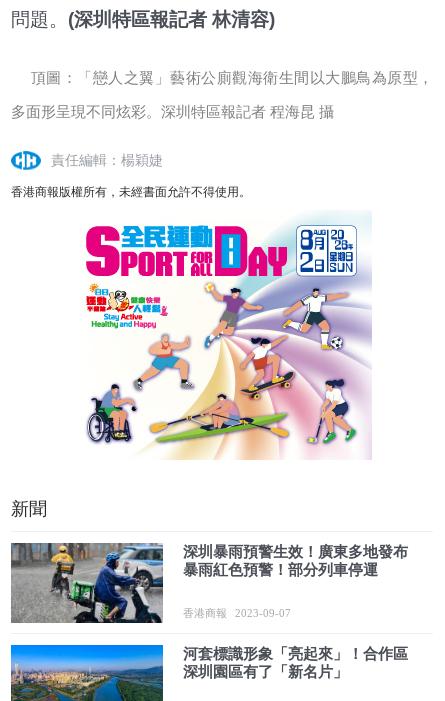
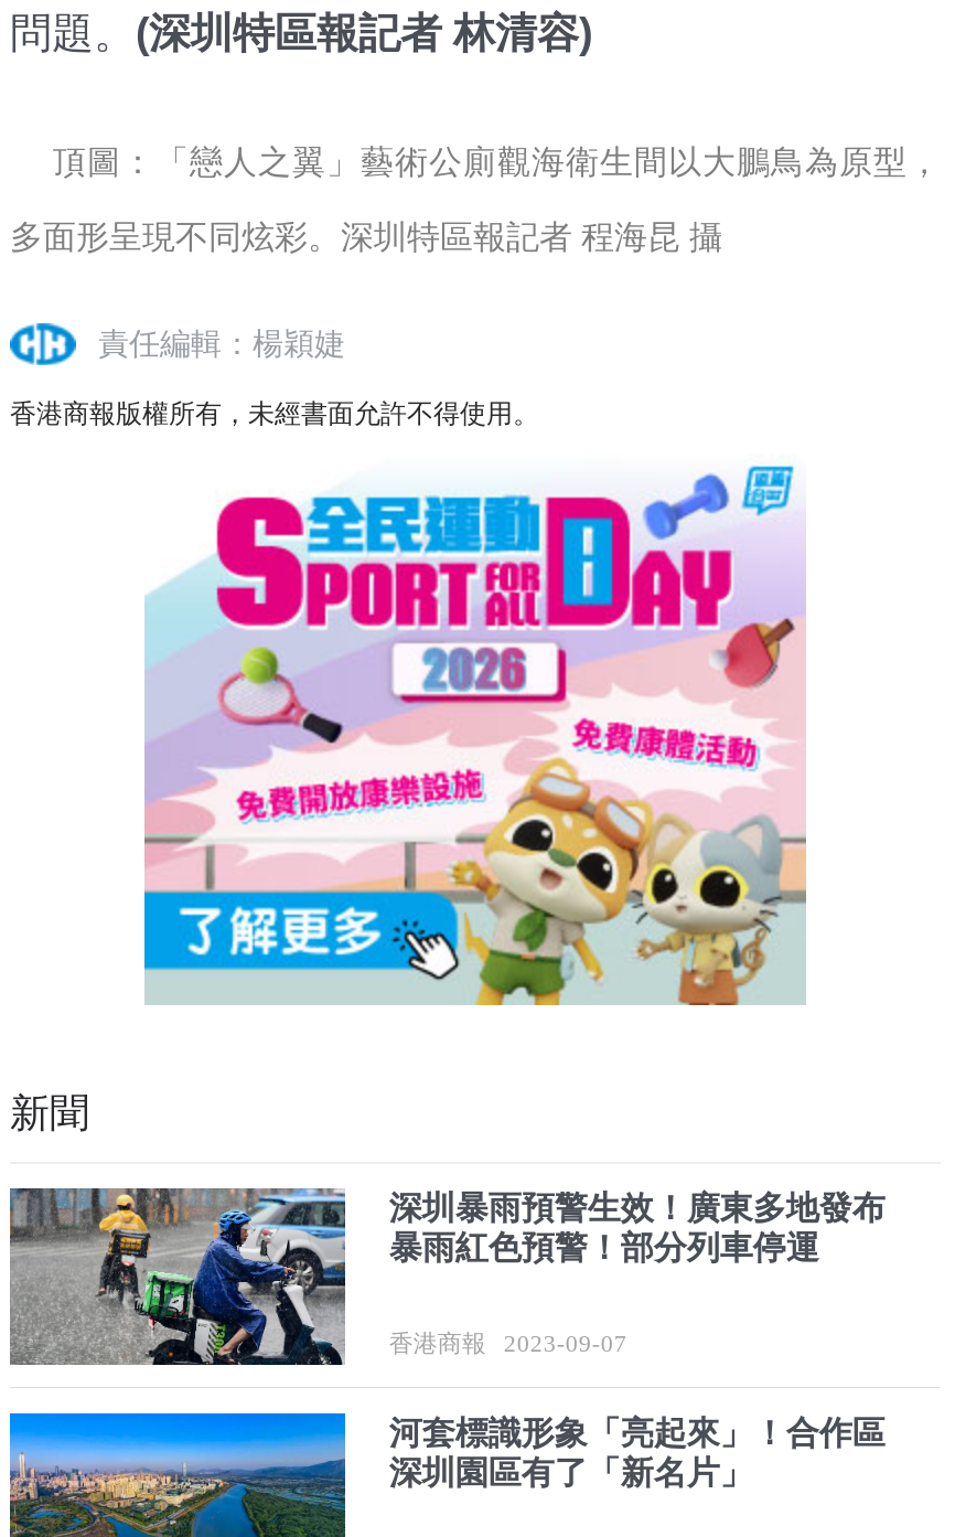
- [image]
+ [image]
